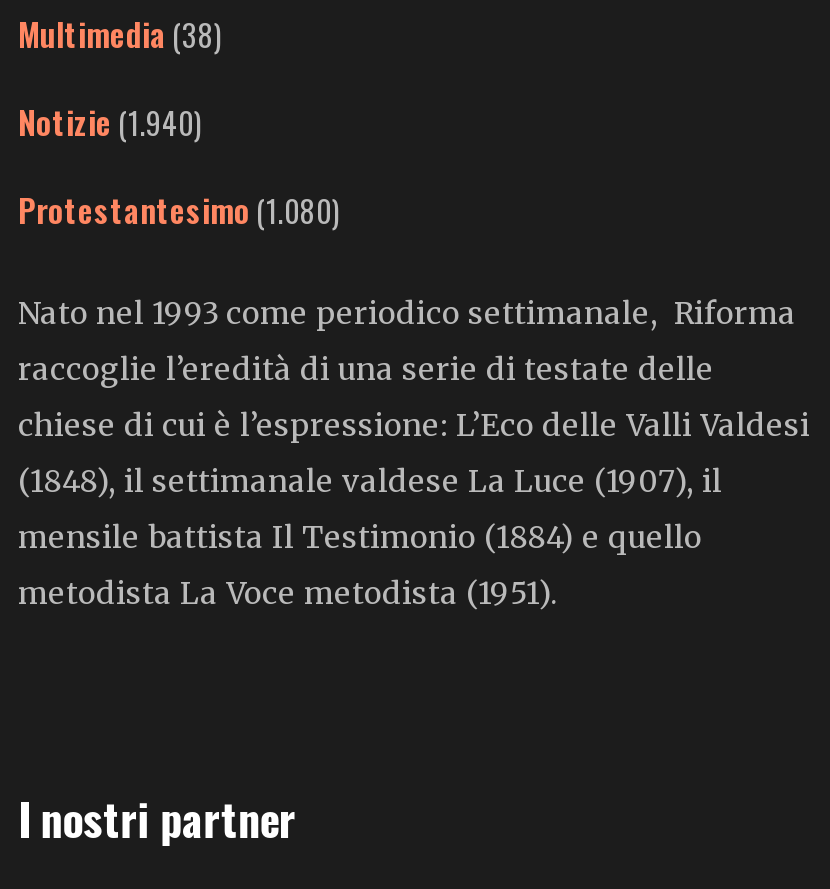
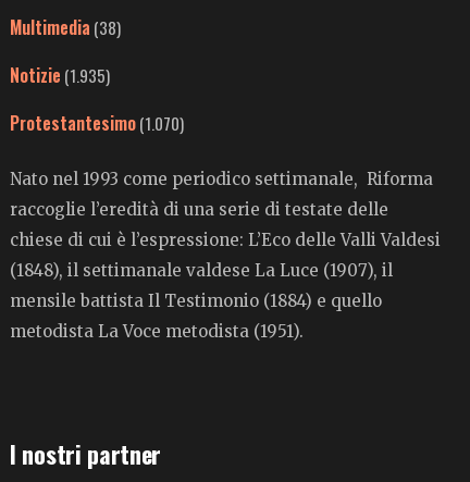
- Notizie (1.940)
+ Notizie (1.935)

- Protestantesimo (1.080)
+ Protestantesimo (1.070)
